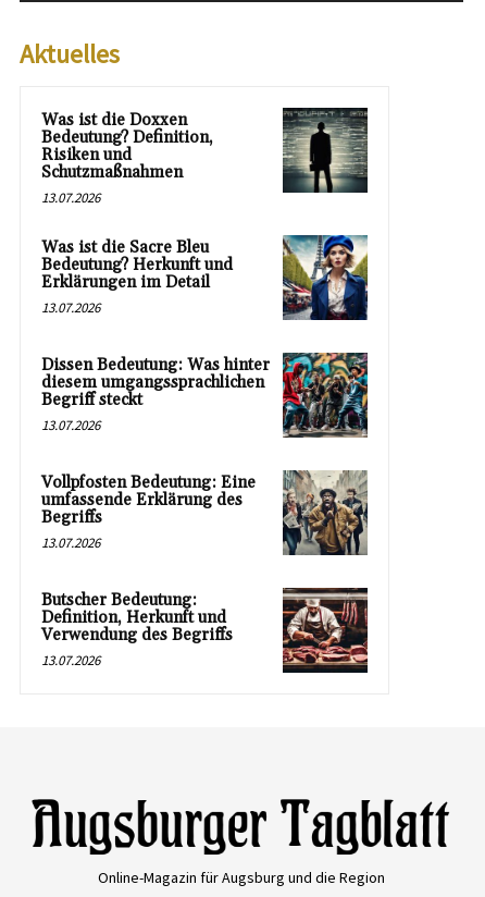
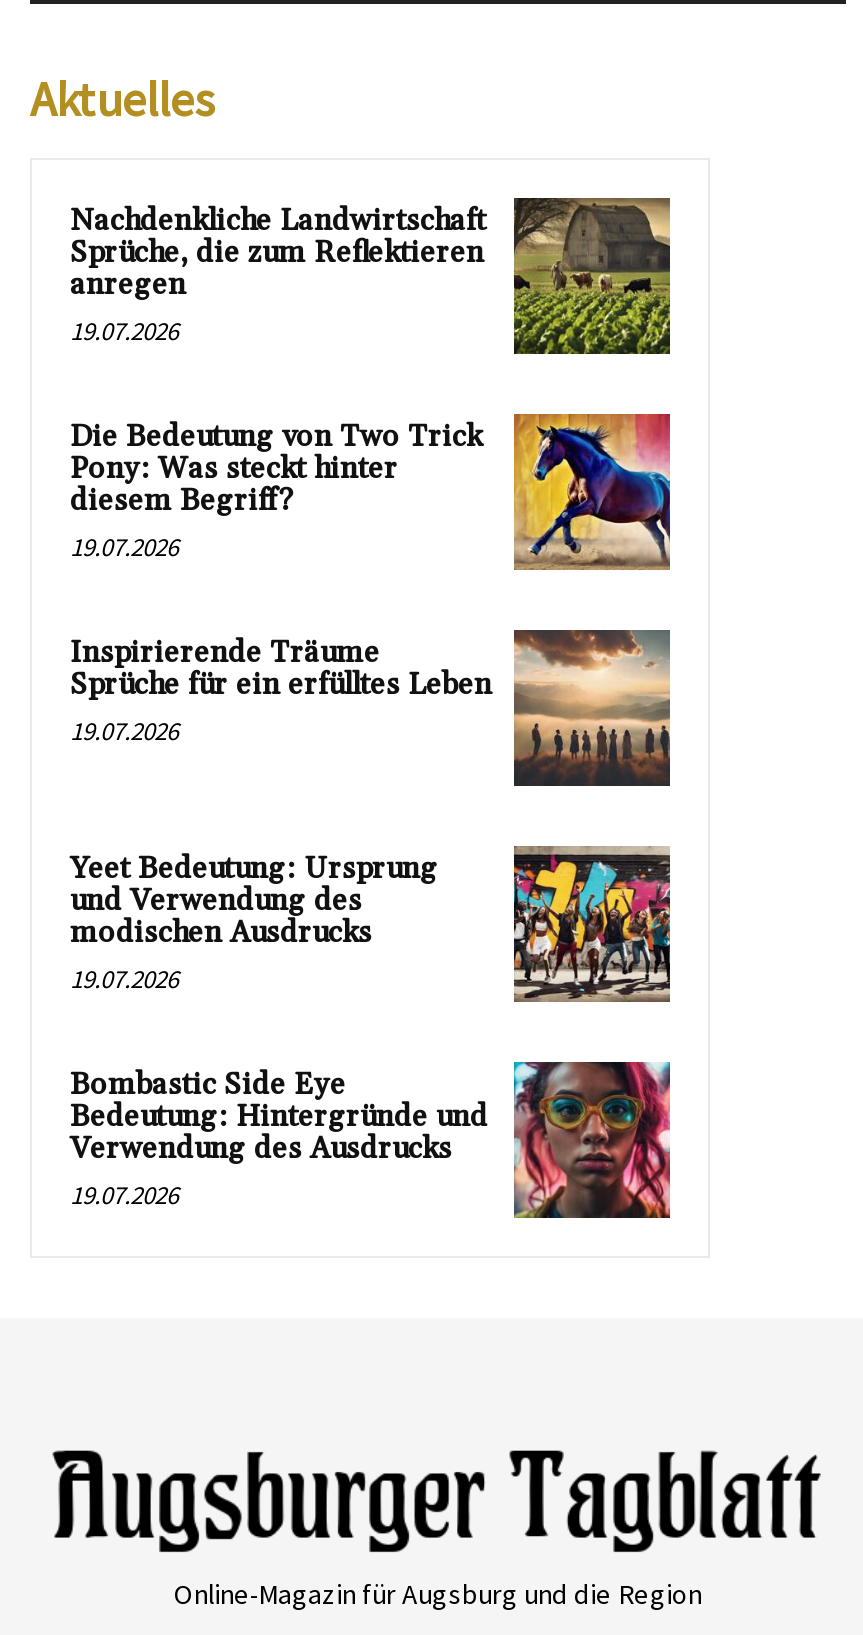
- Was ist die Doxxen
- Bedeutung? Definition,
- Risiken und
- Schutzmaßnahmen
- 13.07.2026
+ Nachdenkliche Landwirtschaft
+ Sprüche, die zum Reflektieren
+ anregen
+ 19.07.2026

- [image]
+ [image]

- Was ist die Sacre Bleu
- Bedeutung? Herkunft und
- Erklärungen im Detail
- 13.07.2026
+ Die Bedeutung von Two Trick
+ Pony: Was steckt hinter
+ diesem Begriff?
+ 19.07.2026

- [image]
+ [image]

- [image]
- Dissen Bedeutung: Was hinter
- diesem umgangssprachlichen
- Begriff steckt
- 13.07.2026
+ [image]
+ Inspirierende Träume
+ Sprüche für ein erfülltes Leben
+ 19.07.2026

- [image]
- Vollpfosten Bedeutung: Eine
- umfassende Erklärung des
- Begriffs
- 13.07.2026
+ [image]
+ Yeet Bedeutung: Ursprung
+ und Verwendung des
+ modischen Ausdrucks
+ 19.07.2026

- Butscher Bedeutung:
- Definition, Herkunft und
- Verwendung des Begriffs
- 13.07.2026
+ Bombastic Side Eye
+ Bedeutung: Hintergründe und
+ Verwendung des Ausdrucks
+ 19.07.2026

- [image]
+ [image]
